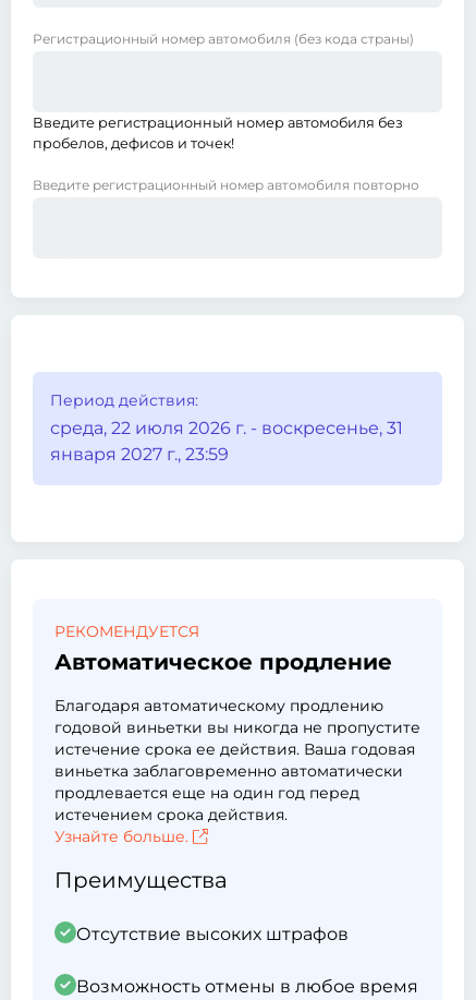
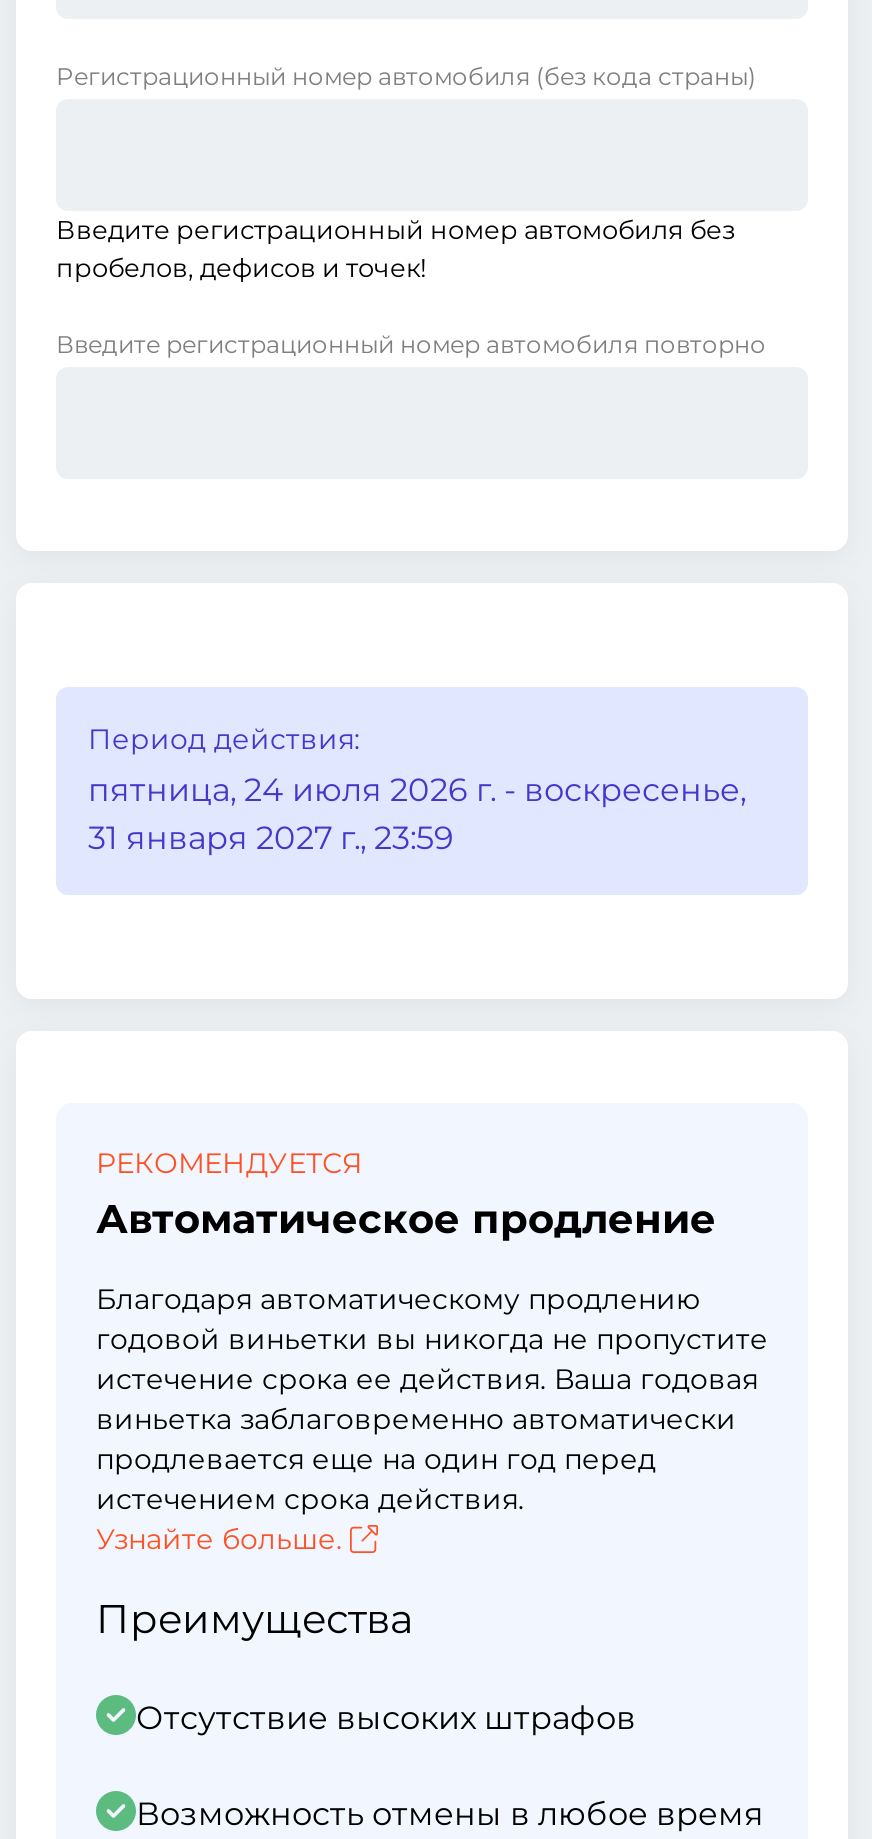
- среда, 22 июля 2026 г. - воскресенье, 31
- января 2027 г., 23:59
+ пятница, 24 июля 2026 г. - воскресенье,
+ 31 января 2027 г., 23:59
